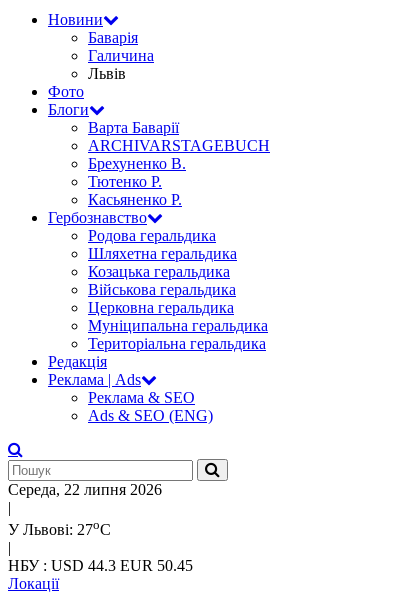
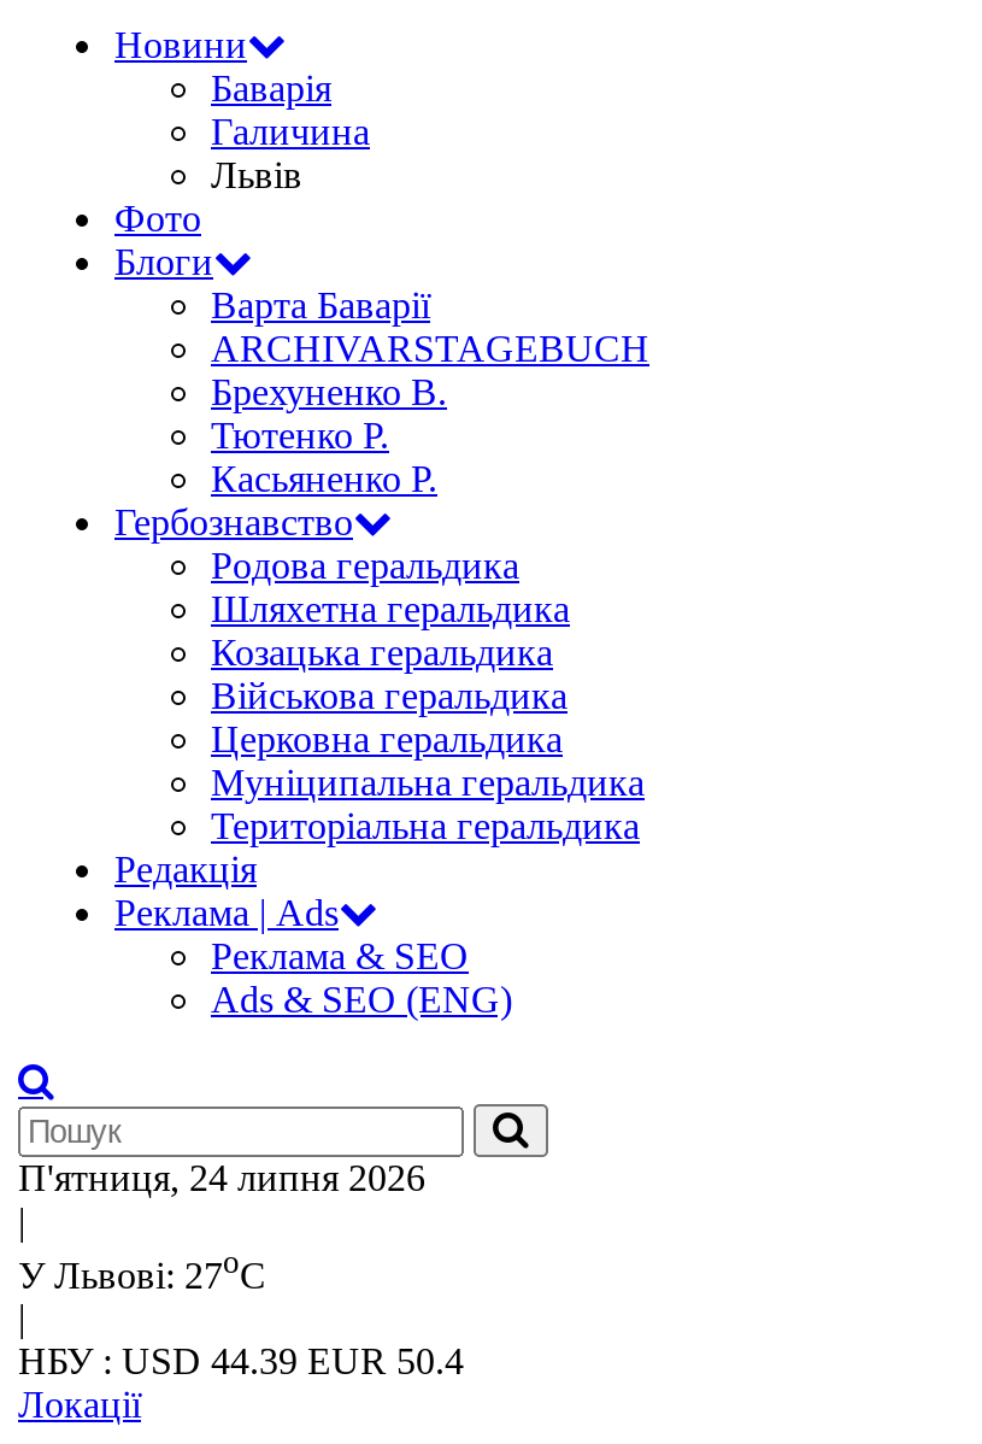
- Середа, 22 липня 2026
+ П'ятниця, 24 липня 2026

- НБУ : USD 44.3 EUR 50.45
+ НБУ : USD 44.39 EUR 50.4
